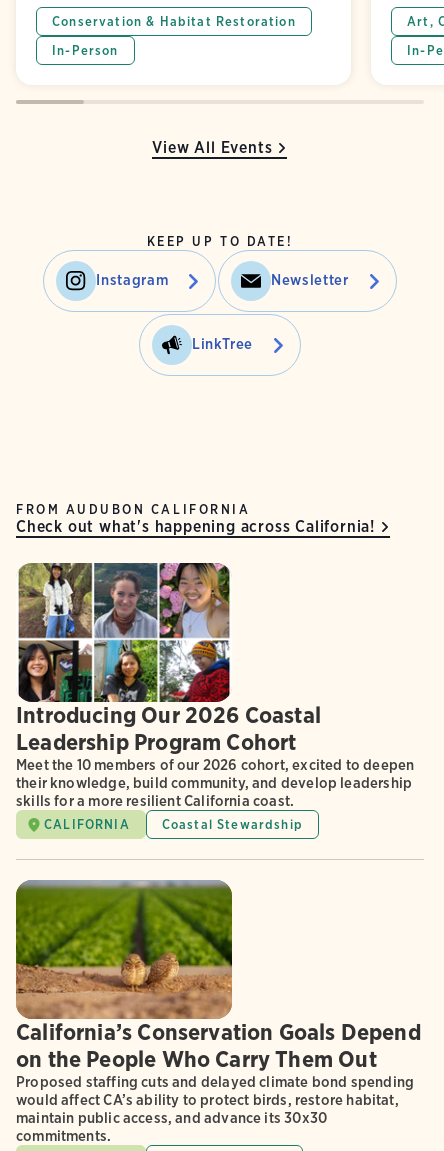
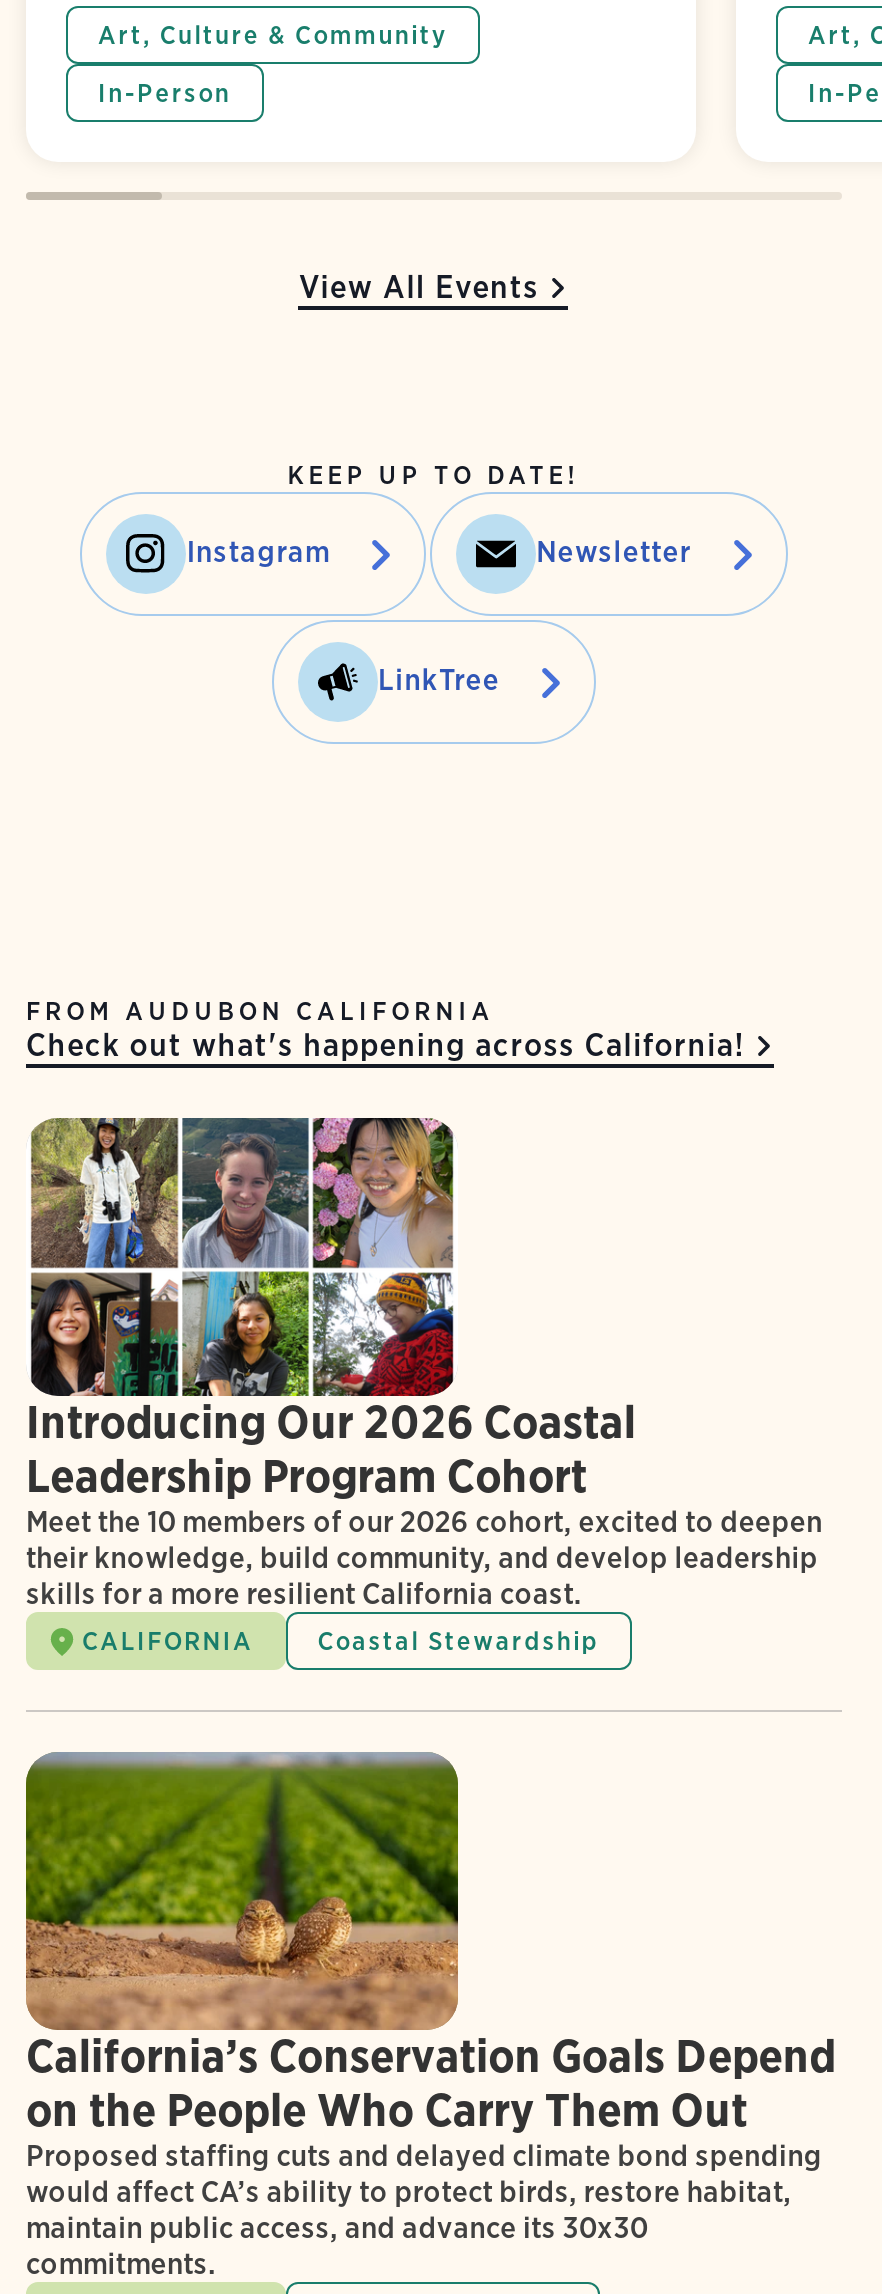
- Conservation & Habitat Restoration
- In-Person

+ Art, Culture & Community
+ In-Person
